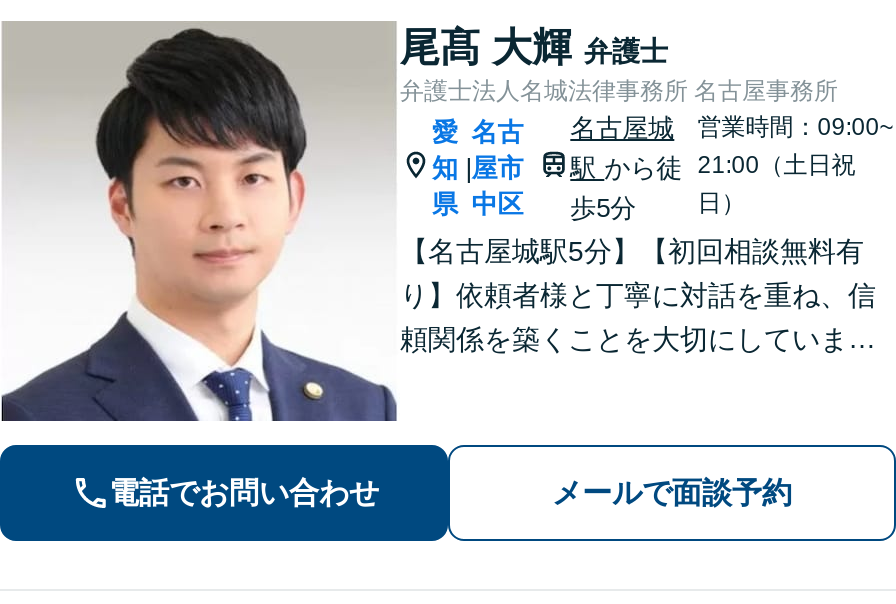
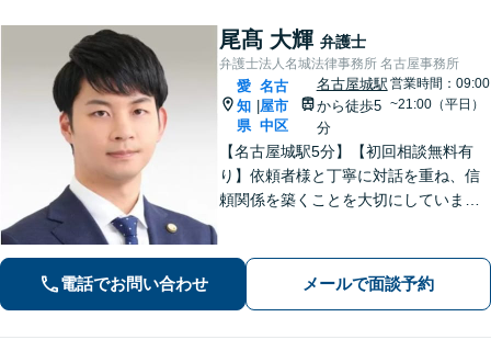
- 営業時間：09:00~
- 21:00（土日祝
- 日）
+ 営業時間：09:00
+ ~21:00（平日）
